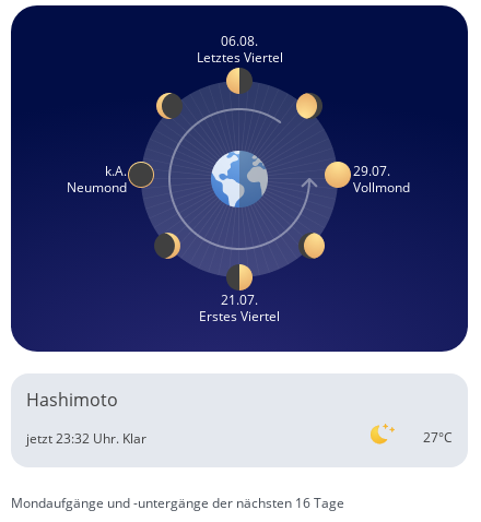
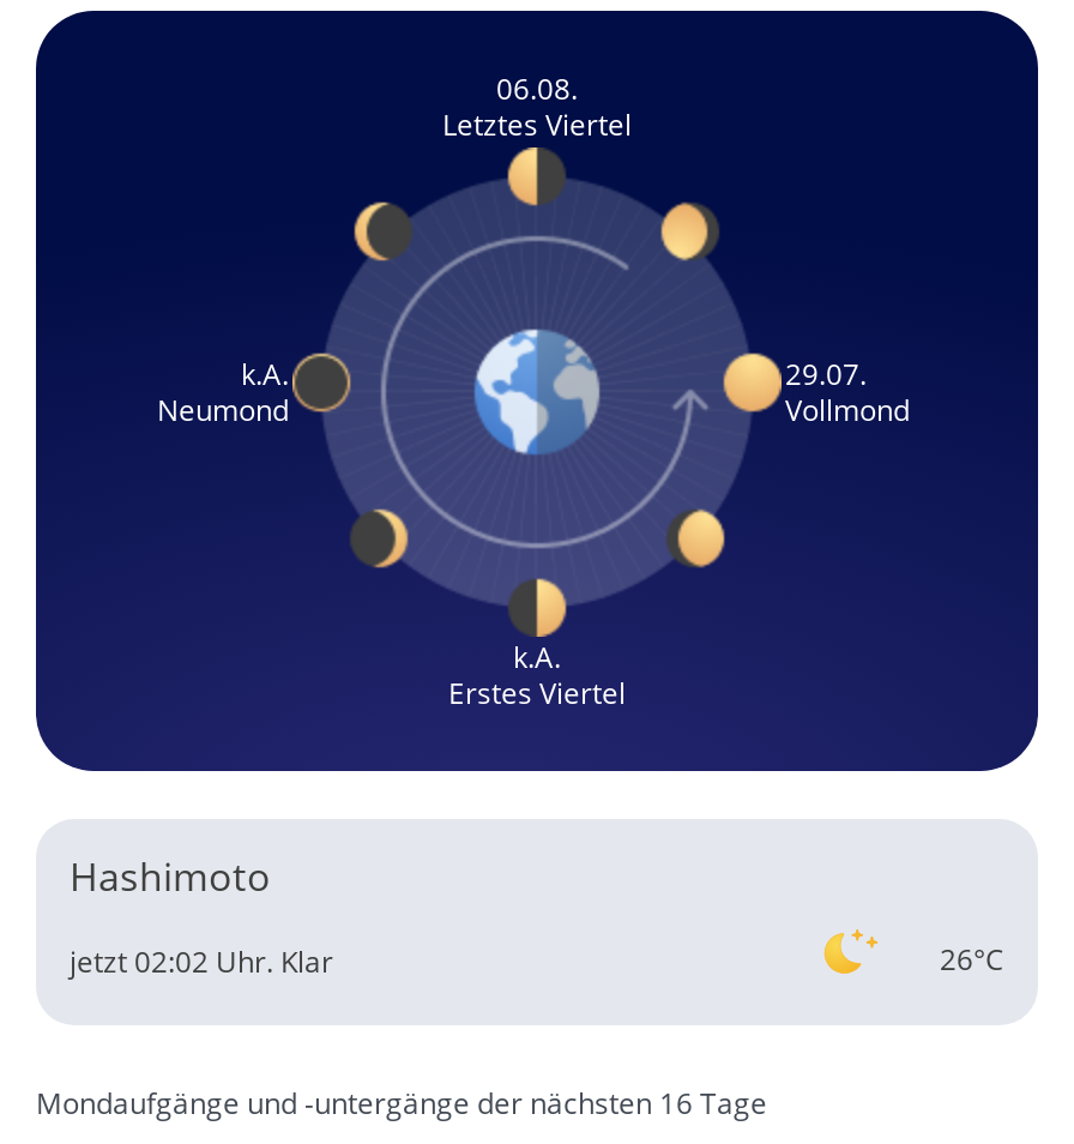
- 21.07.
+ k.A.

- 27°C
- jetzt 23:32 Uhr. Klar
+ 26°C
+ jetzt 02:02 Uhr. Klar
